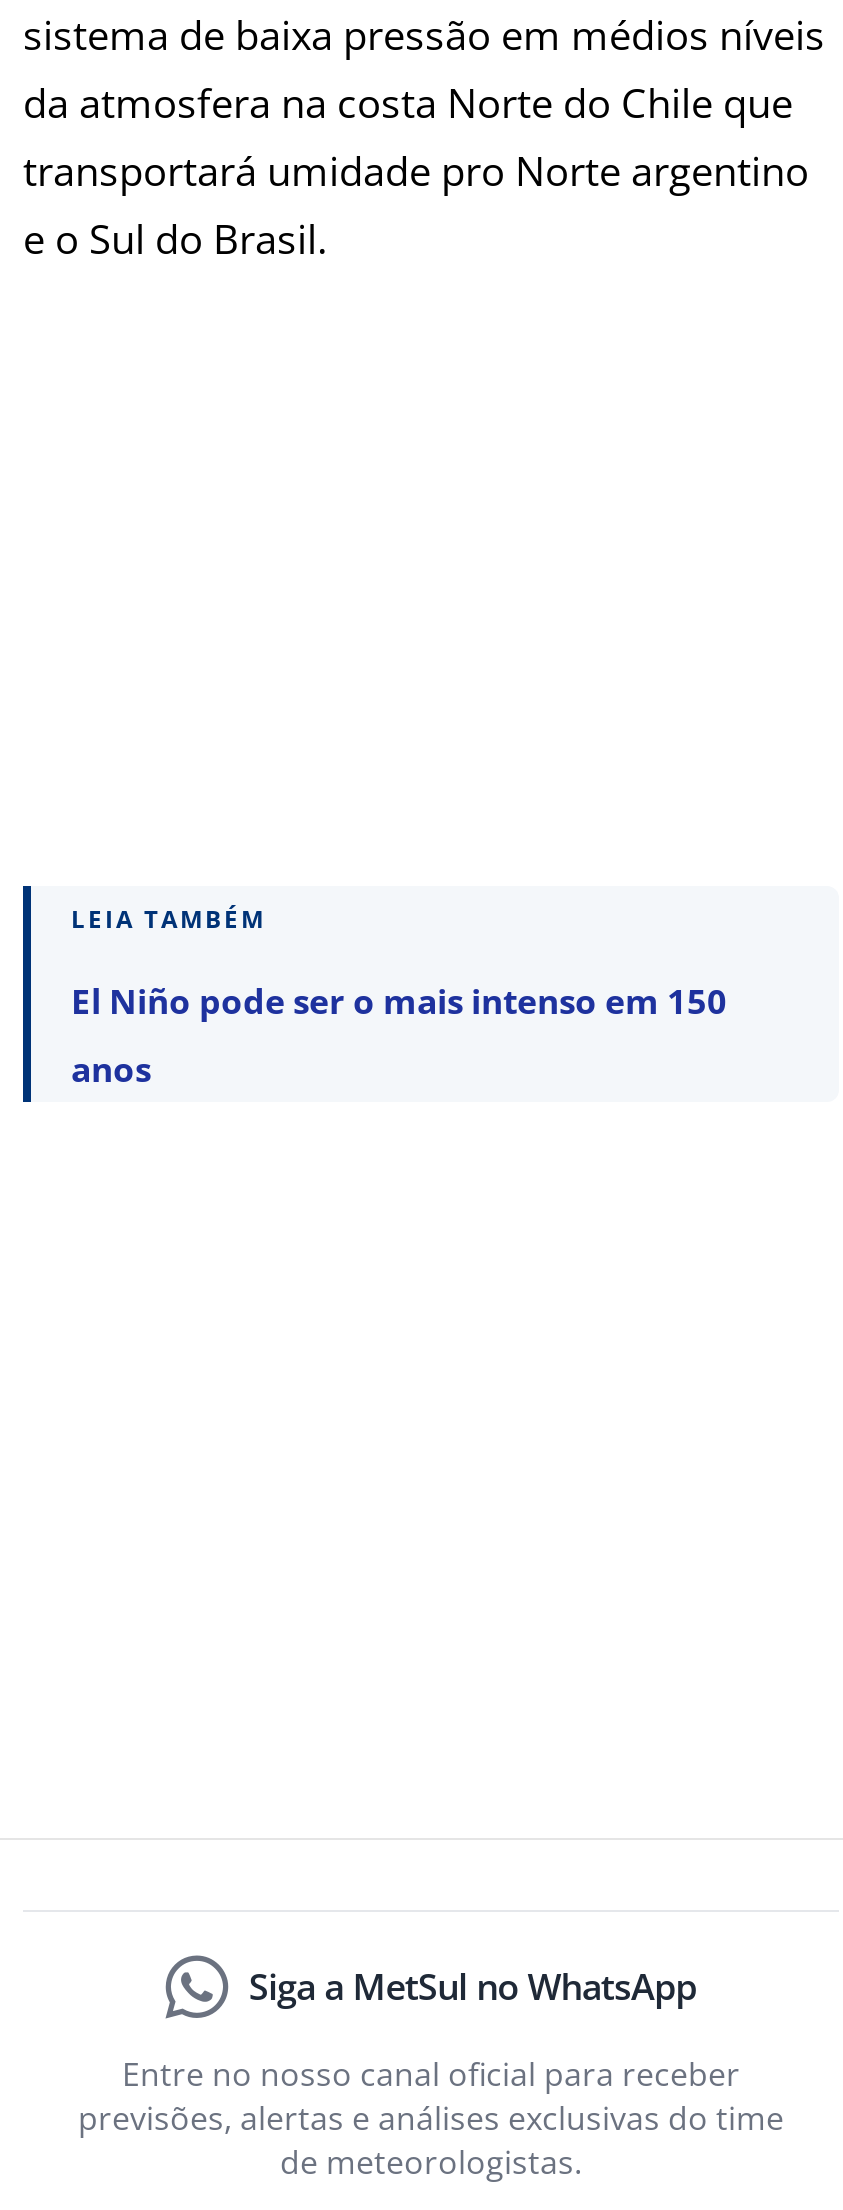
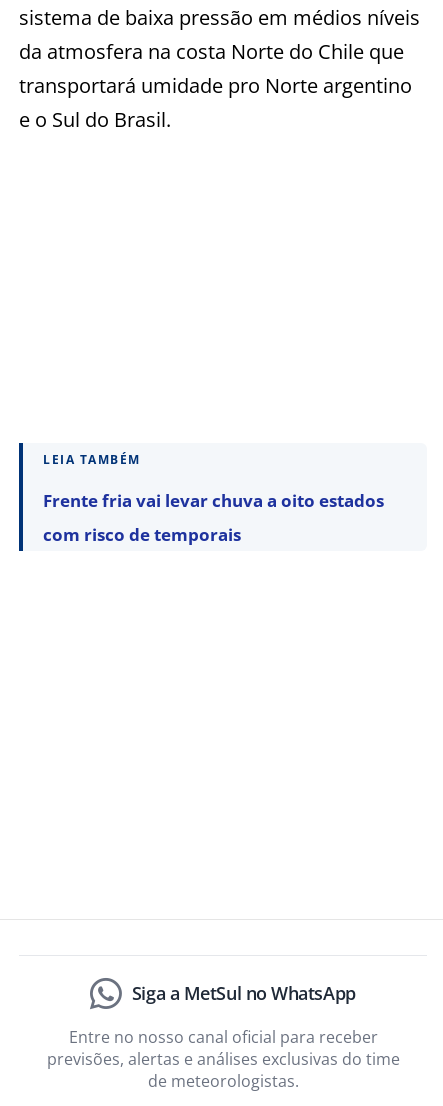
- El Niño pode ser o mais intenso em 150
+ Frente fria vai levar chuva a oito estados

- anos
+ com risco de temporais
